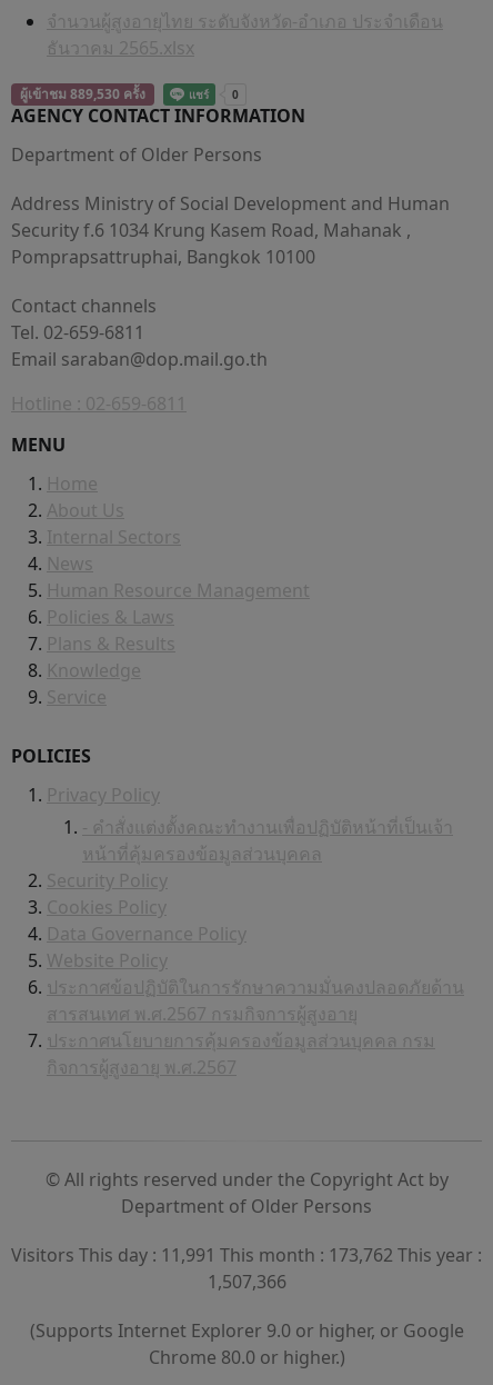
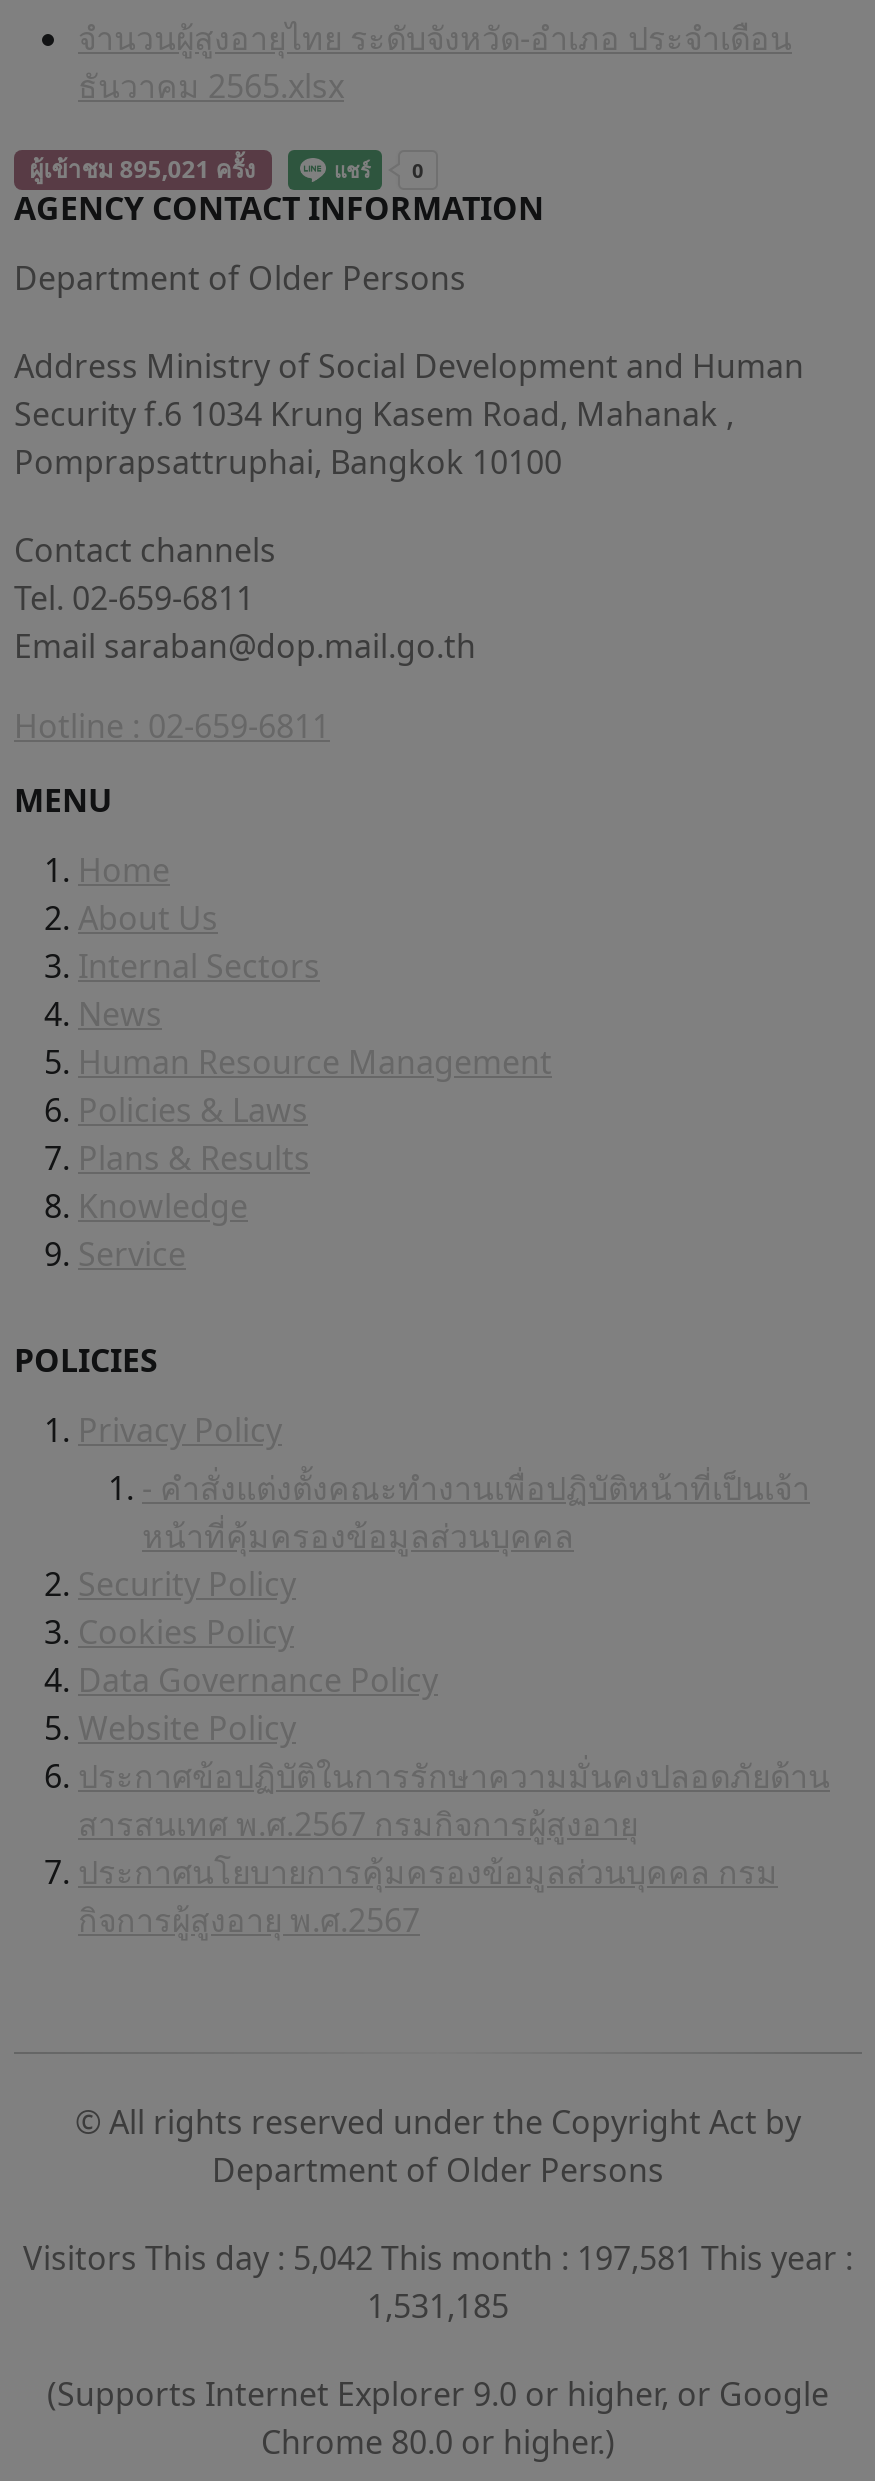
- ผู้เข้าชม 889,530 ครั้ง
+ ผู้เข้าชม 895,021 ครั้ง

- Visitors This day : 11,991 This month : 173,762 This year :
+ Visitors This day : 5,042 This month : 197,581 This year :

- 1,507,366
+ 1,531,185
